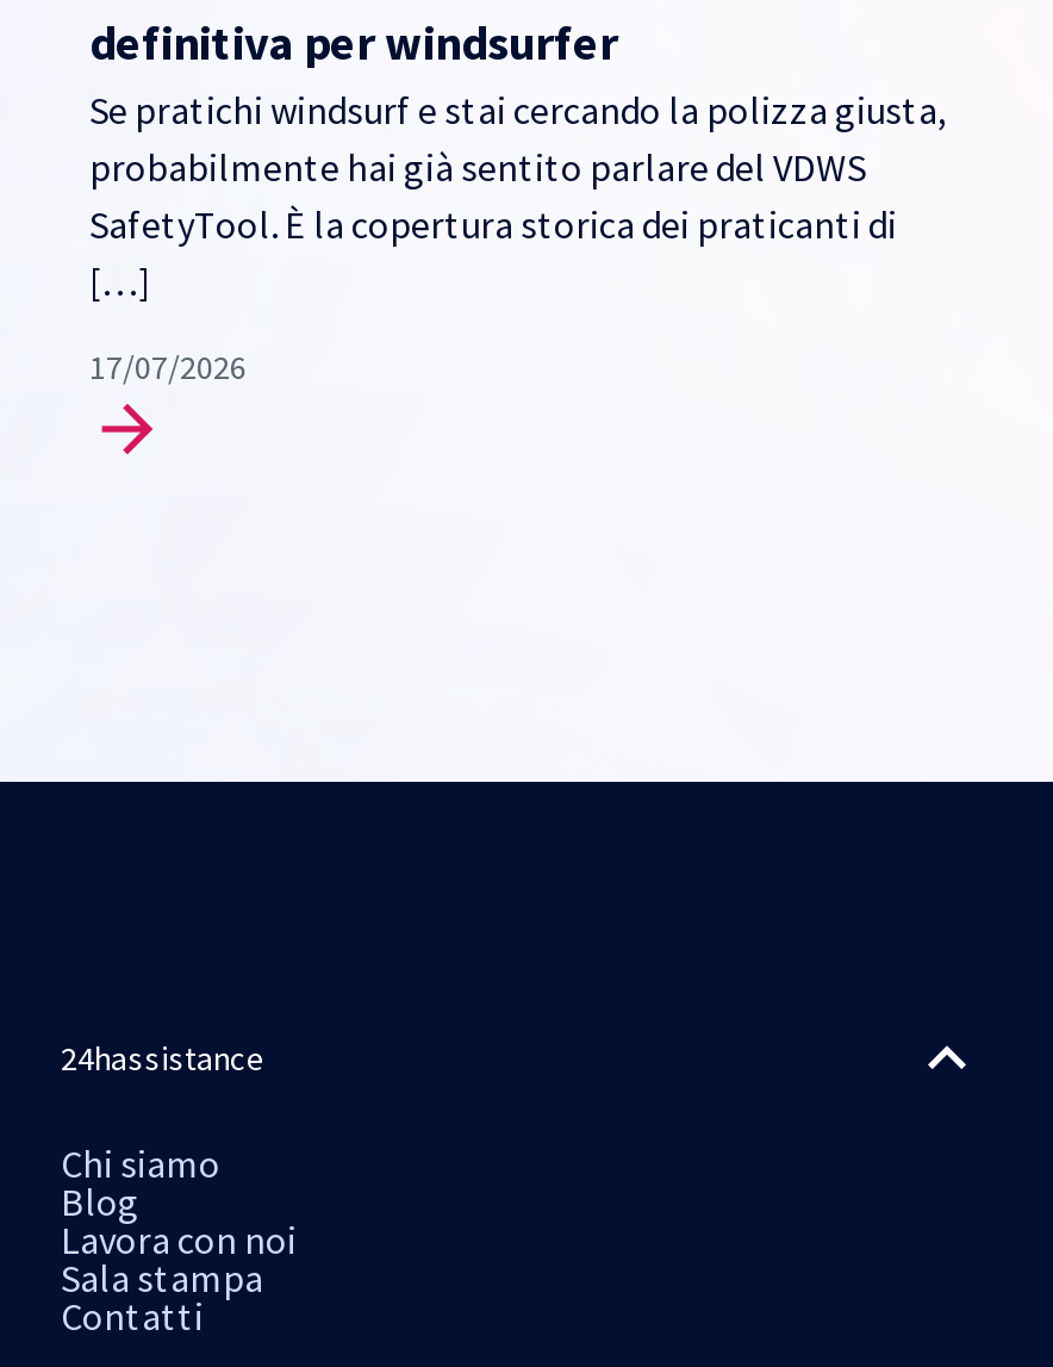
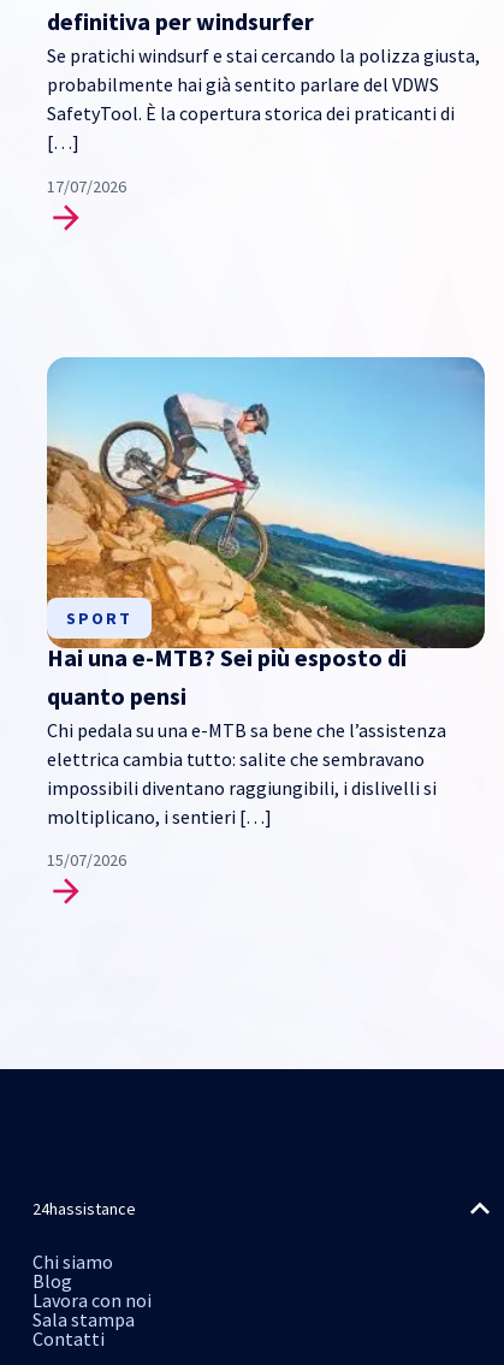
+ [image]
+ SPORT
+ Hai una e-MTB? Sei più esposto di
+ quanto pensi
+ Chi pedala su una e-MTB sa bene che l’assistenza
+ elettrica cambia tutto: salite che sembravano
+ impossibili diventano raggiungibili, i dislivelli si
+ moltiplicano, i sentieri […]
+ 15/07/2026
